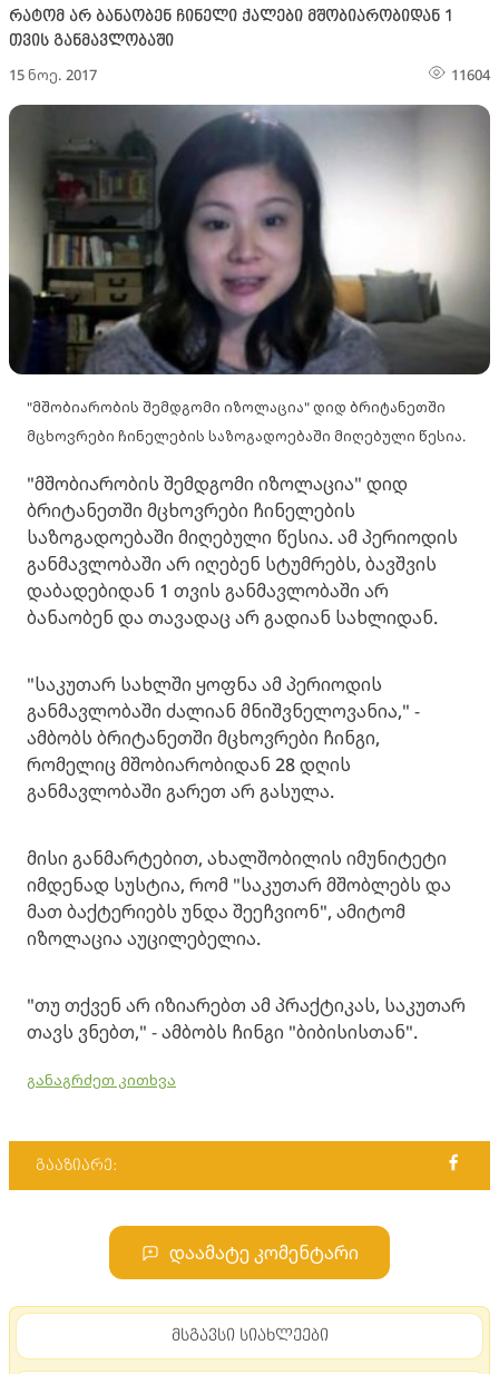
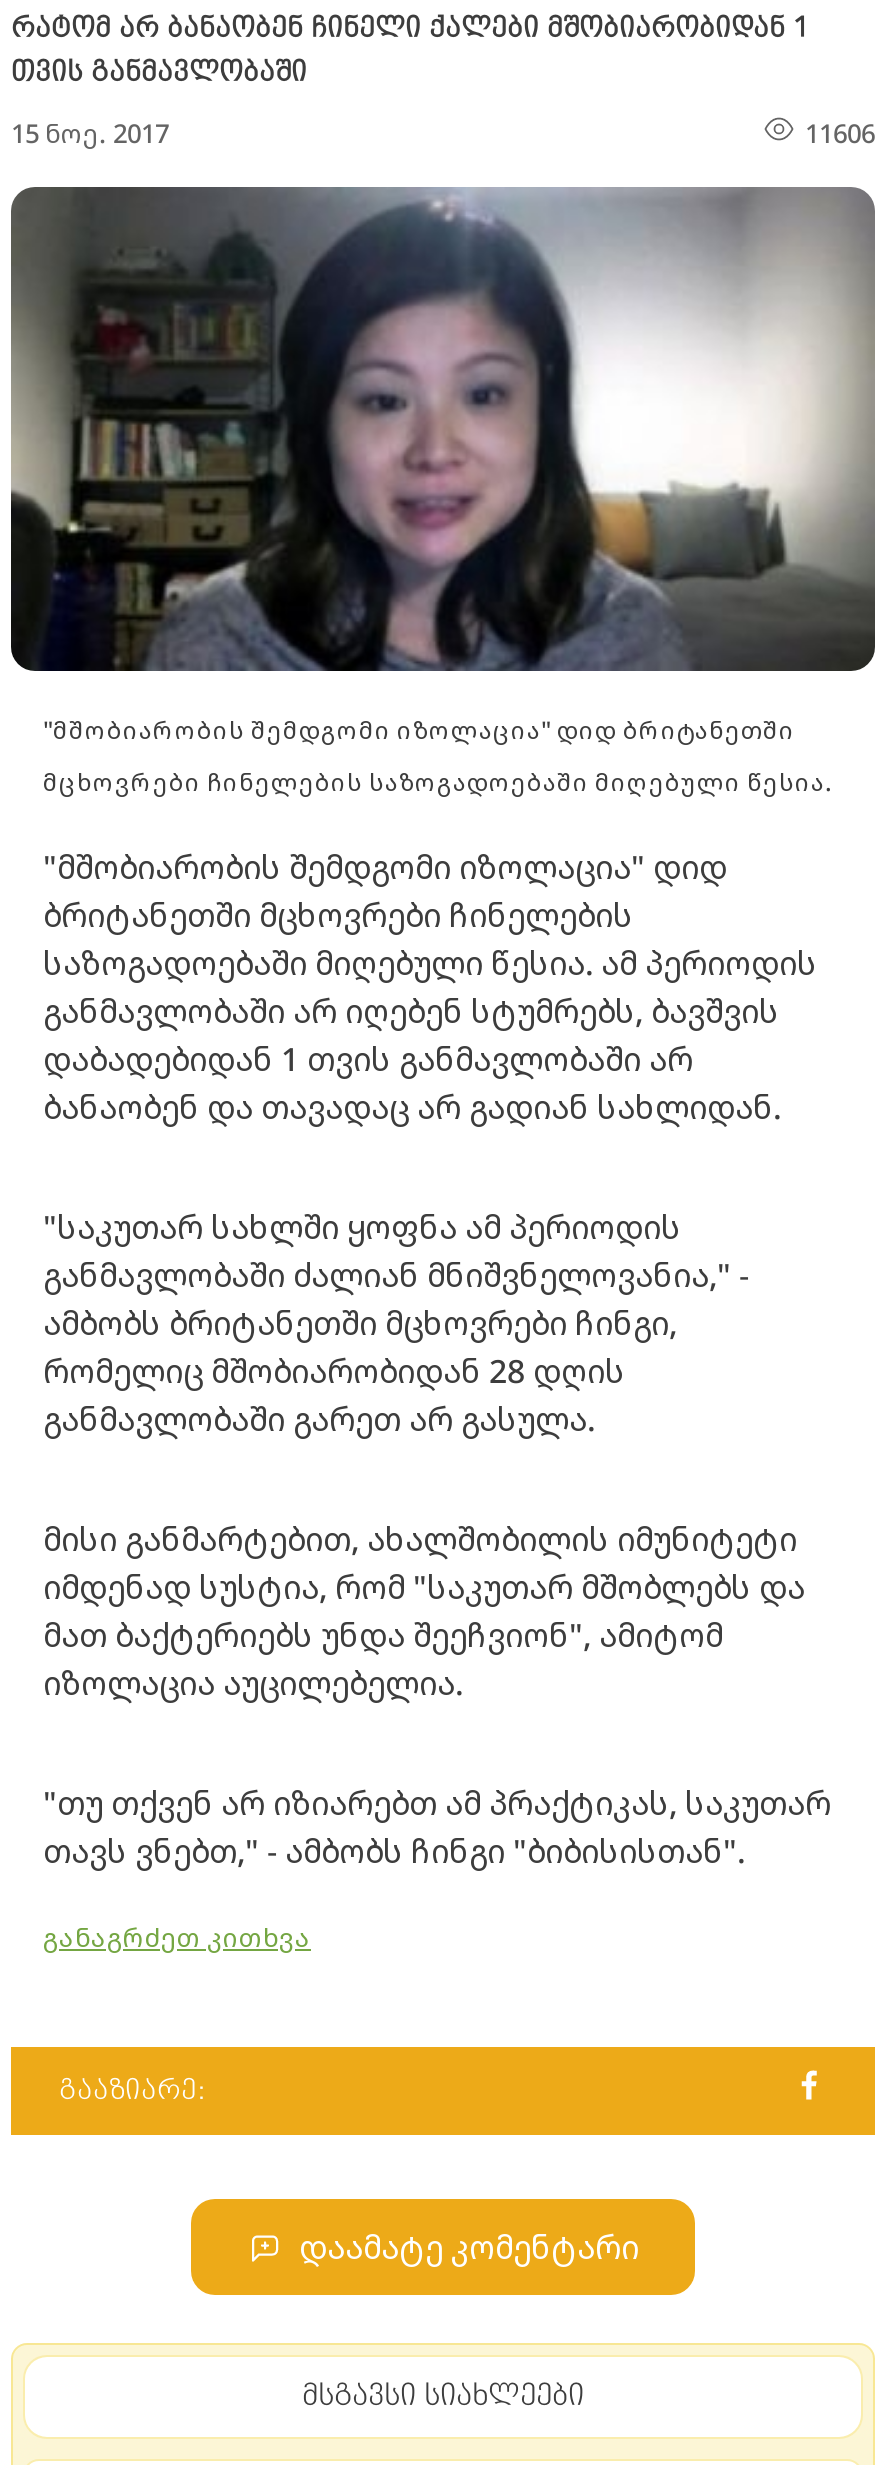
- 11604
+ 11606
